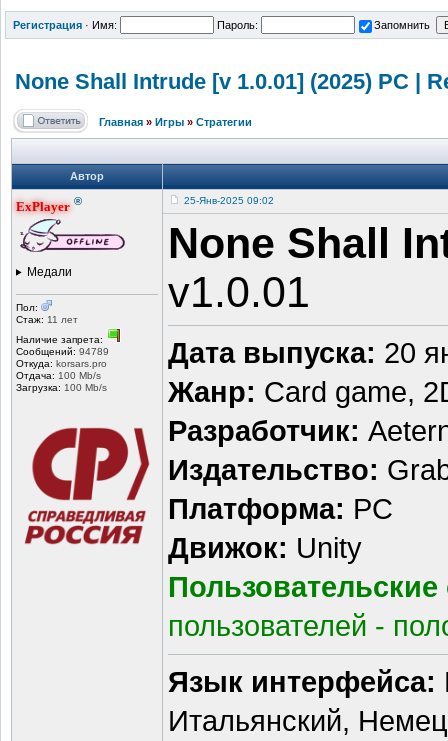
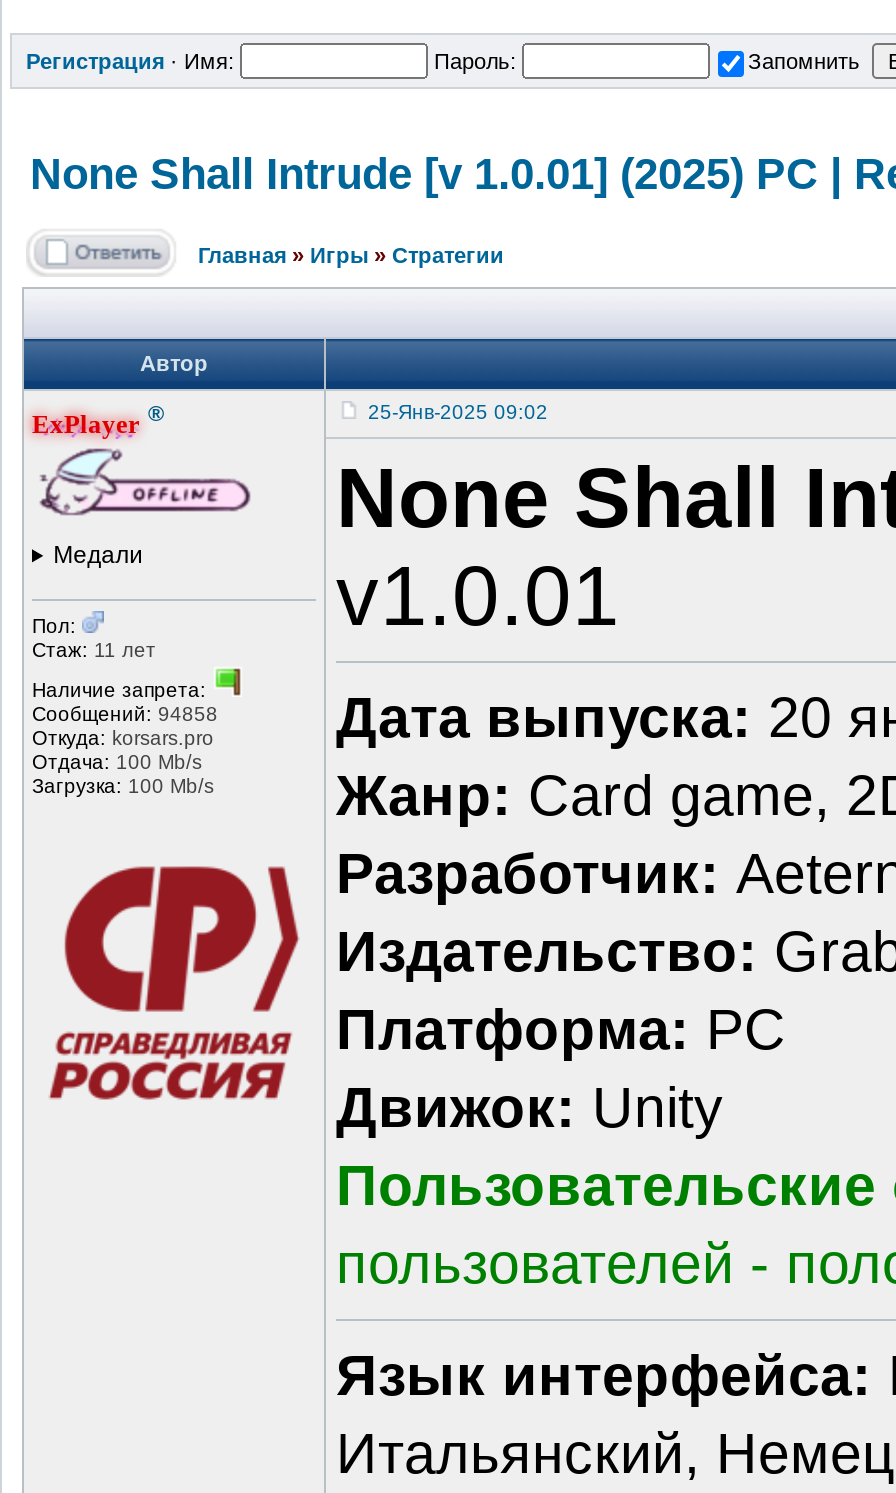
- Сообщений: 94789
+ Сообщений: 94858
